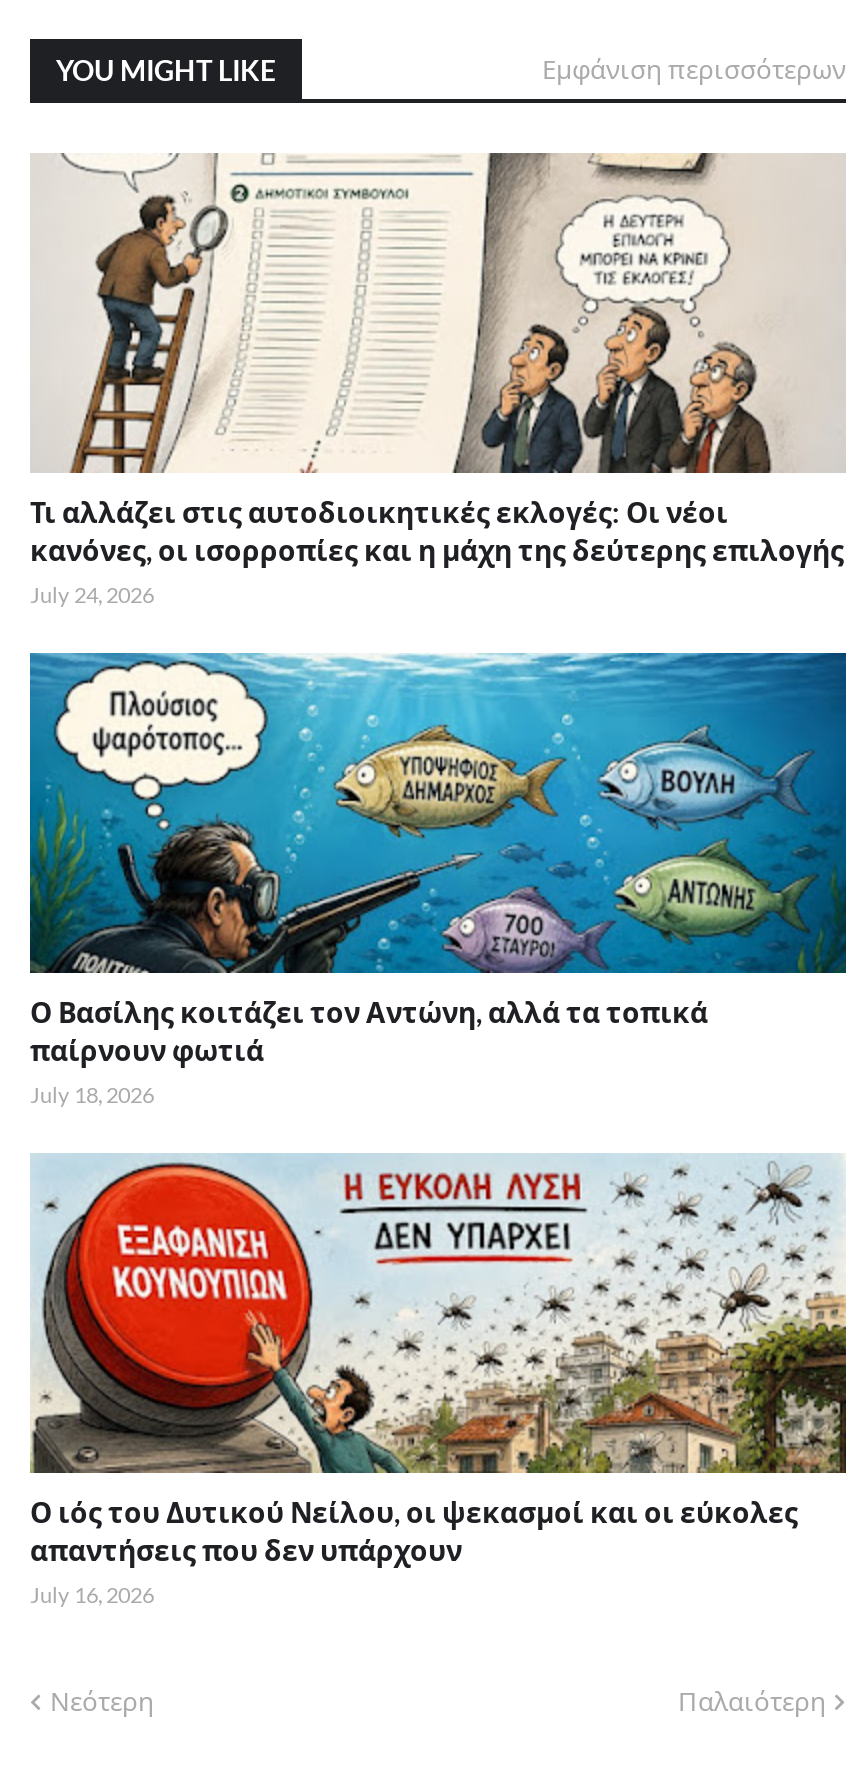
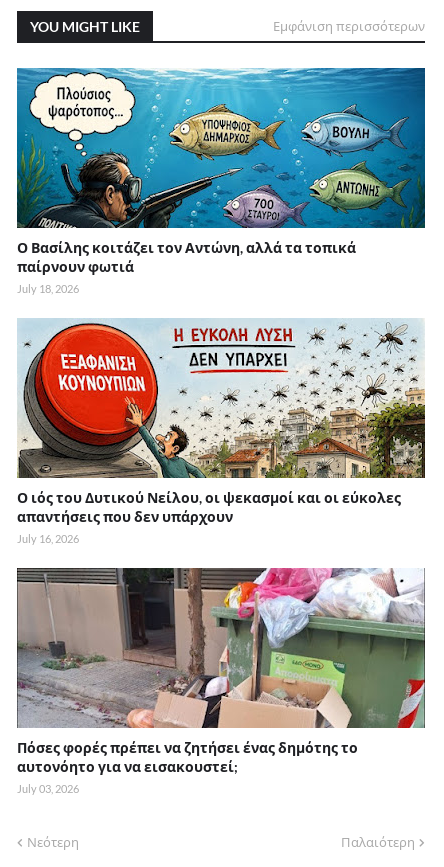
- [image]
- Τι αλλάζει στις αυτοδιοικητικές εκλογές: Οι νέοι
- κανόνες, οι ισορροπίες και η μάχη της δεύτερης επιλογής
- July 24, 2026

moved up: [image] | Ο Βασίλης κοιτάζει τον Αντώνη, αλλά τα τοπικά | παίρνουν φωτιά | July 18, 2026 | Ο ιός του Δυτικού Νείλου, οι ψεκασμοί και οι εύκολες | απαντήσεις που δεν υπάρχουν | July 16, 2026

+ [image]
+ Πόσες φορές πρέπει να ζητήσει ένας δημότης το
+ αυτονόητο για να εισακουστεί;
+ July 03, 2026
